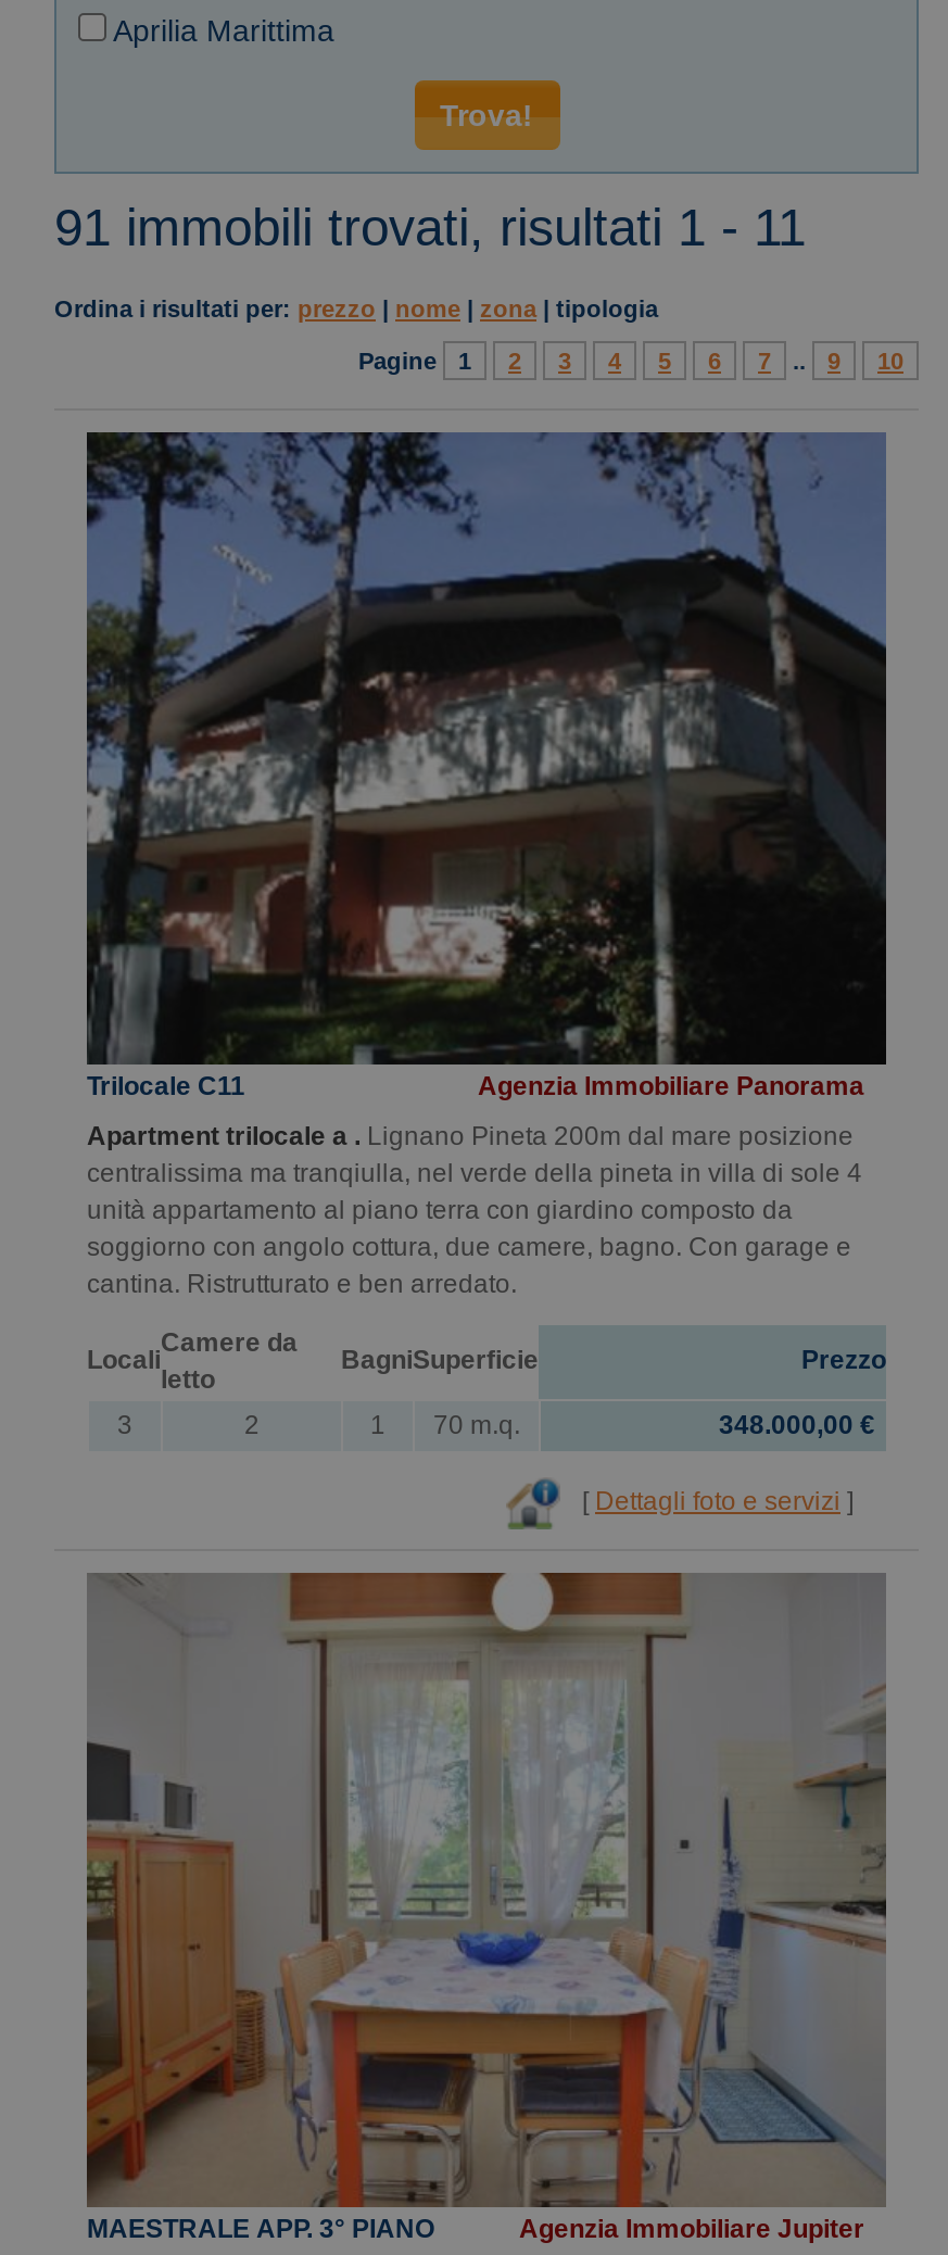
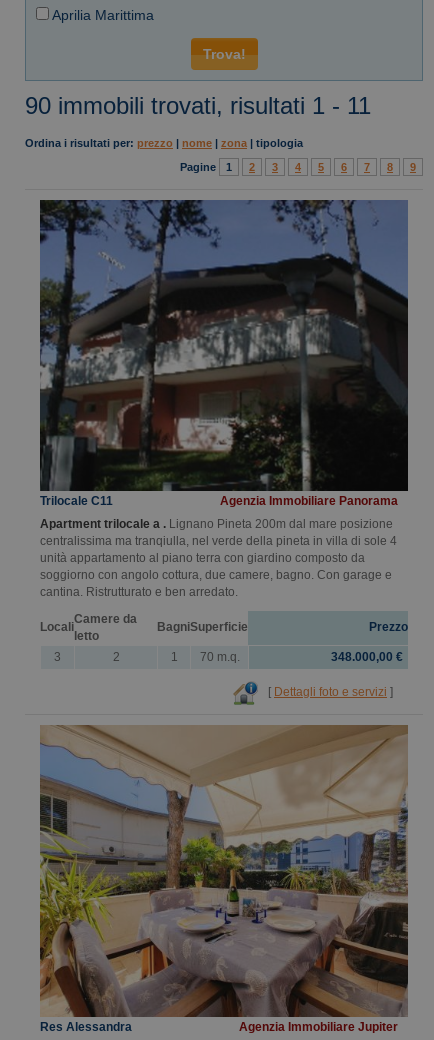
- 91 immobili trovati, risultati 1 - 11
+ 90 immobili trovati, risultati 1 - 11

- 7 .. 9
- 10
+ 7
+ 8
+ 9

- [image]
- MAESTRALE APP. 3° PIANO
+ [image]
+ Res Alessandra
